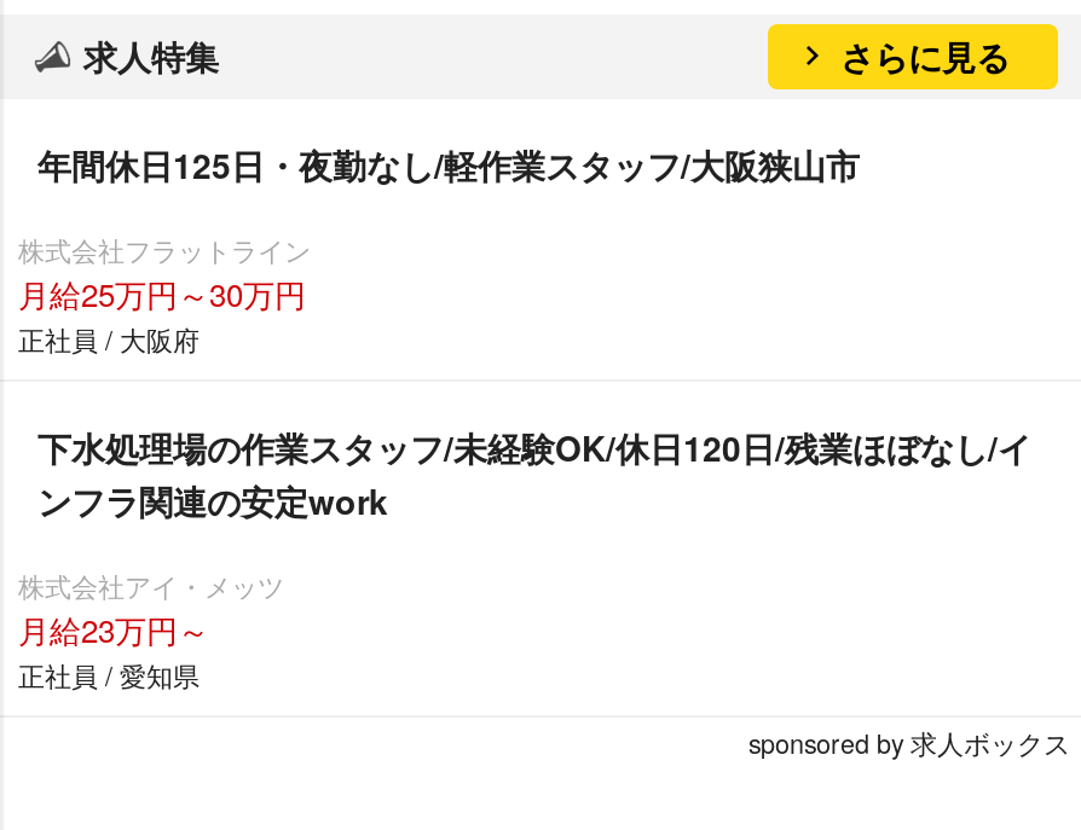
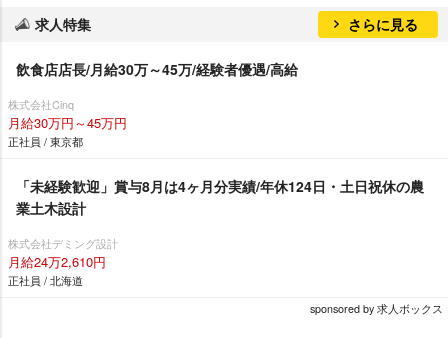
- 年間休日125日・夜勤なし/軽作業スタッフ/大阪狭山市
+ 飲食店店長/月給30万～45万/経験者優遇/高給

- 株式会社フラットライン
- 月給25万円～30万円
- 正社員 / 大阪府
+ 株式会社Cinq
+ 月給30万円～45万円
+ 正社員 / 東京都

- 下水処理場の作業スタッフ/未経験OK/休日120日/残業ほぼなし/イ
- ンフラ関連の安定work
+ 「未経験歓迎」賞与8月は4ヶ月分実績/年休124日・土日祝休の農
+ 業土木設計

- 株式会社アイ・メッツ
- 月給23万円～
- 正社員 / 愛知県
+ 株式会社デミング設計
+ 月給24万2,610円
+ 正社員 / 北海道
